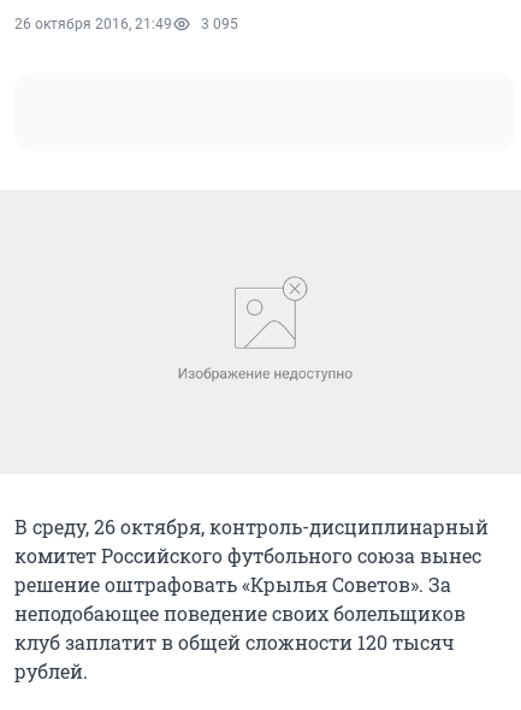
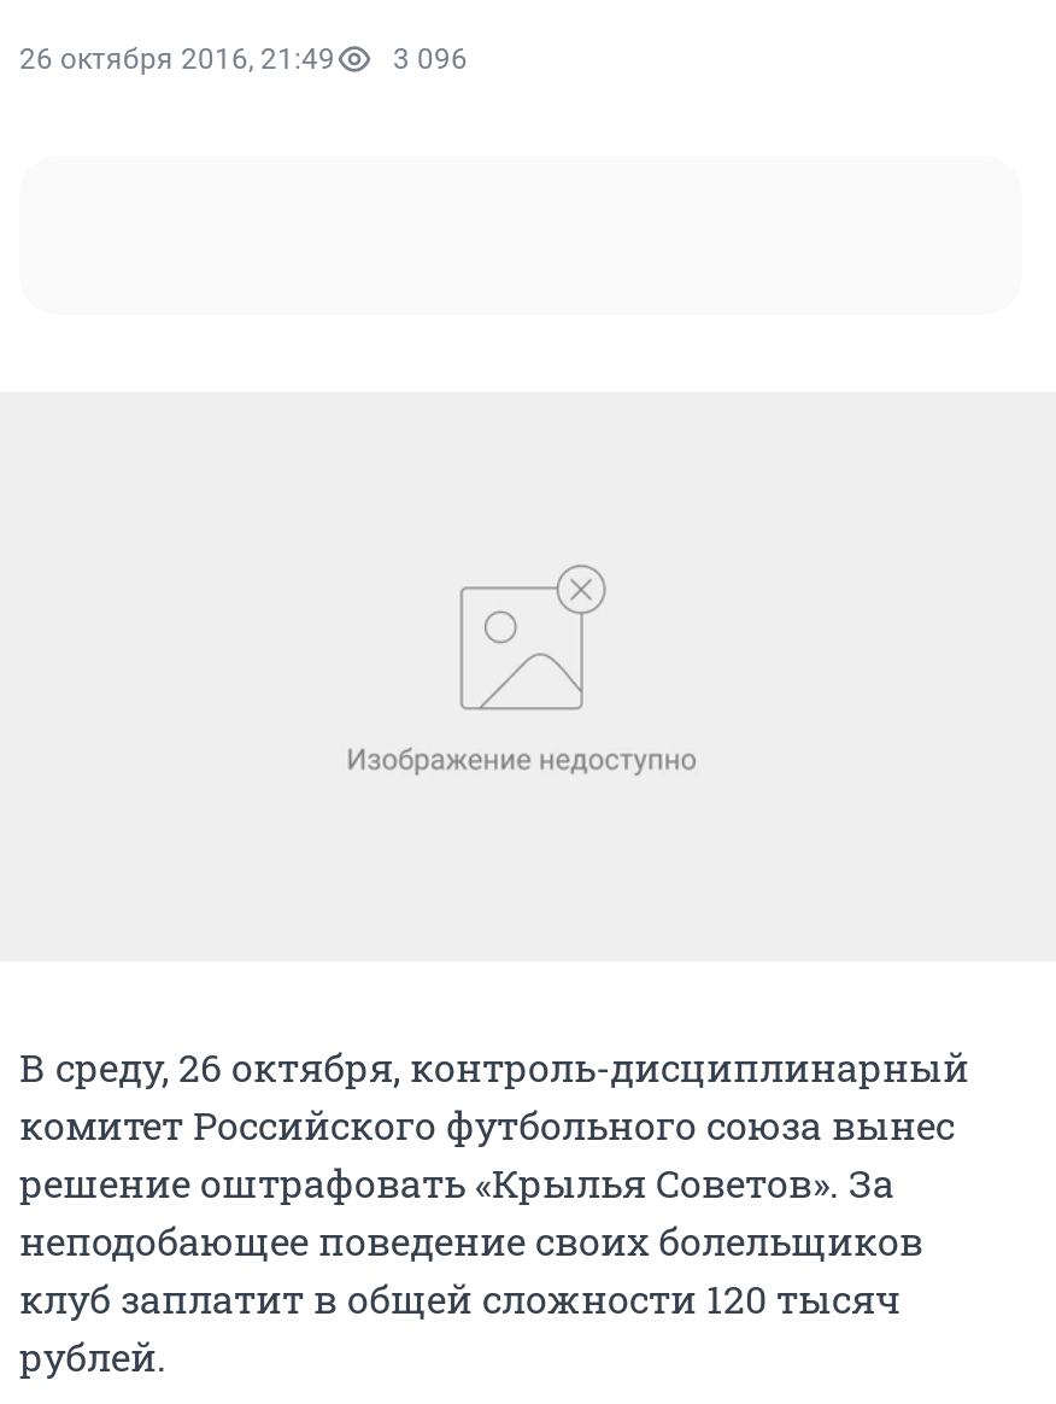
- 26 октября 2016, 21:49 3 095
+ 26 октября 2016, 21:49 3 096
